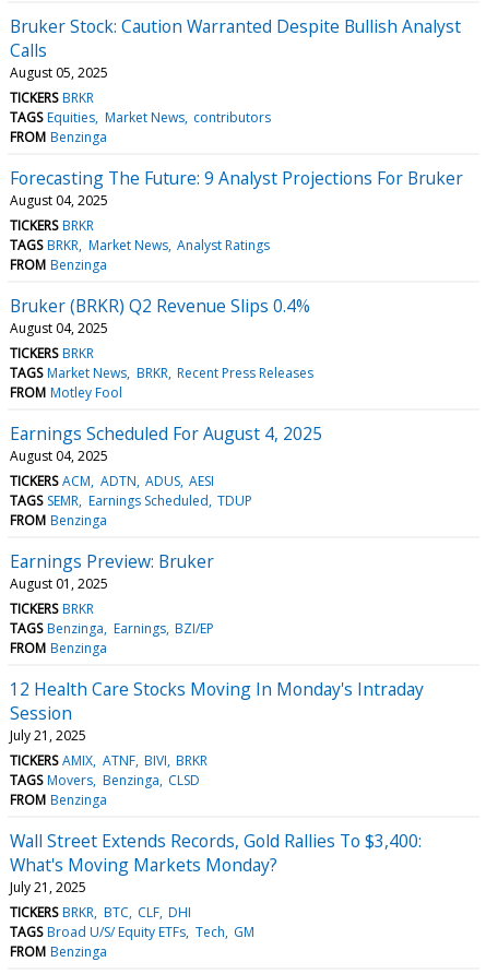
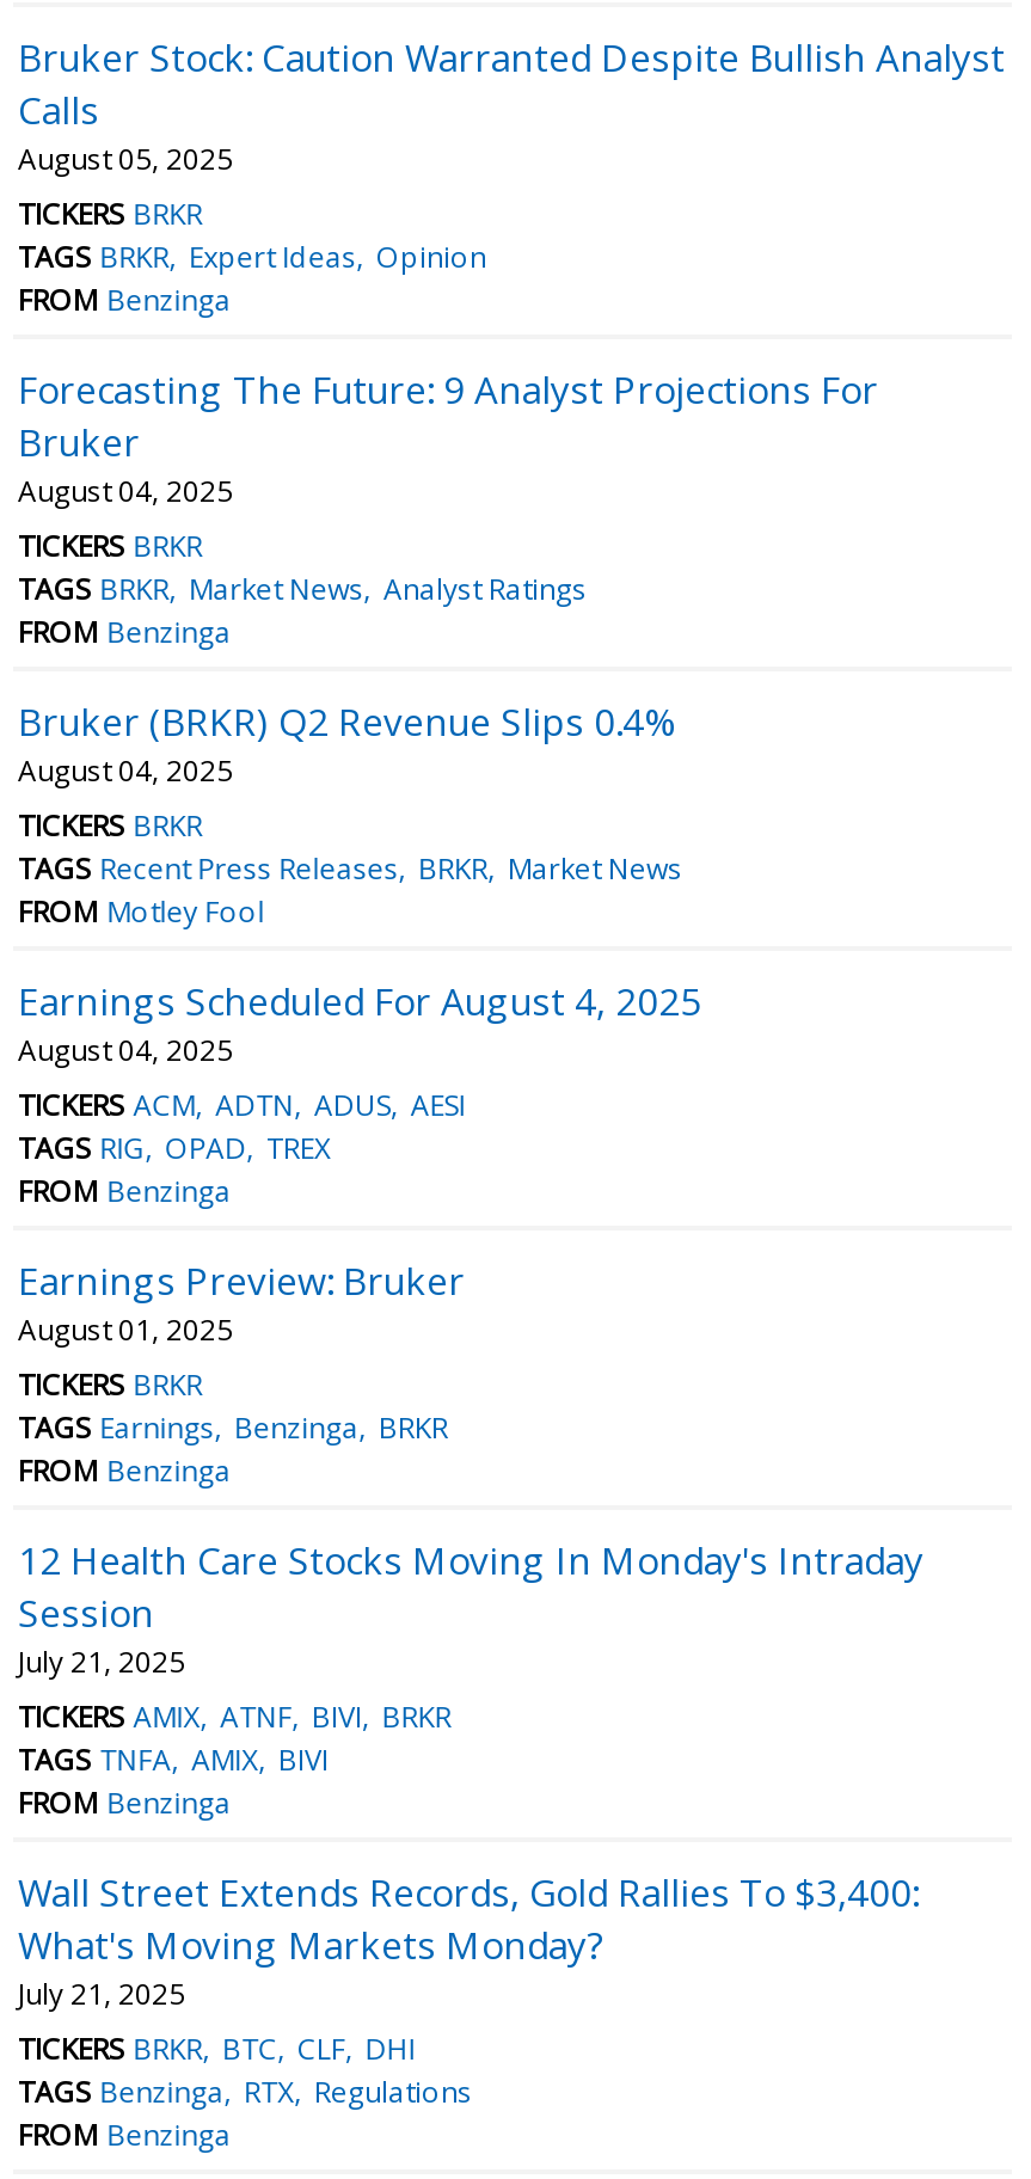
- TAGS Equities Market News contributors
+ TAGS BRKR Expert Ideas Opinion

- TAGS Market News BRKR Recent Press Releases
+ TAGS Recent Press Releases BRKR Market News

- TAGS SEMR Earnings Scheduled TDUP
+ TAGS RIG OPAD TREX

- TAGS Benzinga Earnings BZI/EP
+ TAGS Earnings Benzinga BRKR

- TAGS Movers Benzinga CLSD
+ TAGS TNFA AMIX BIVI

- TAGS Broad U/S/ Equity ETFs Tech GM
+ TAGS Benzinga RTX Regulations
